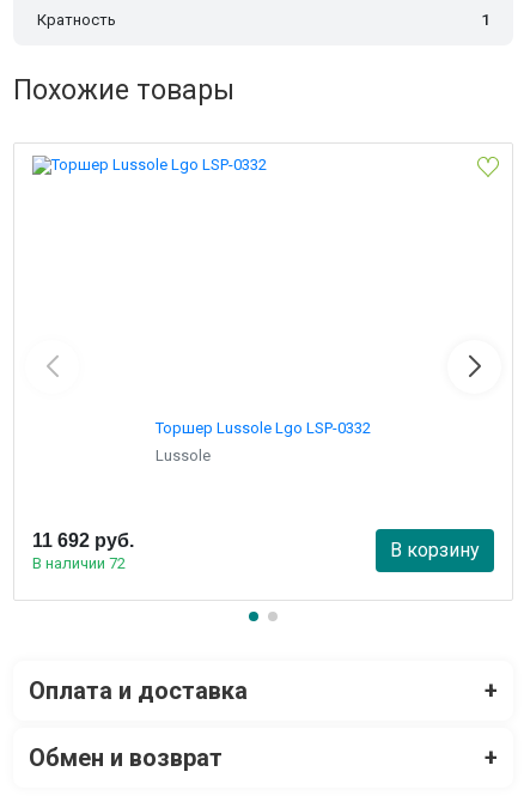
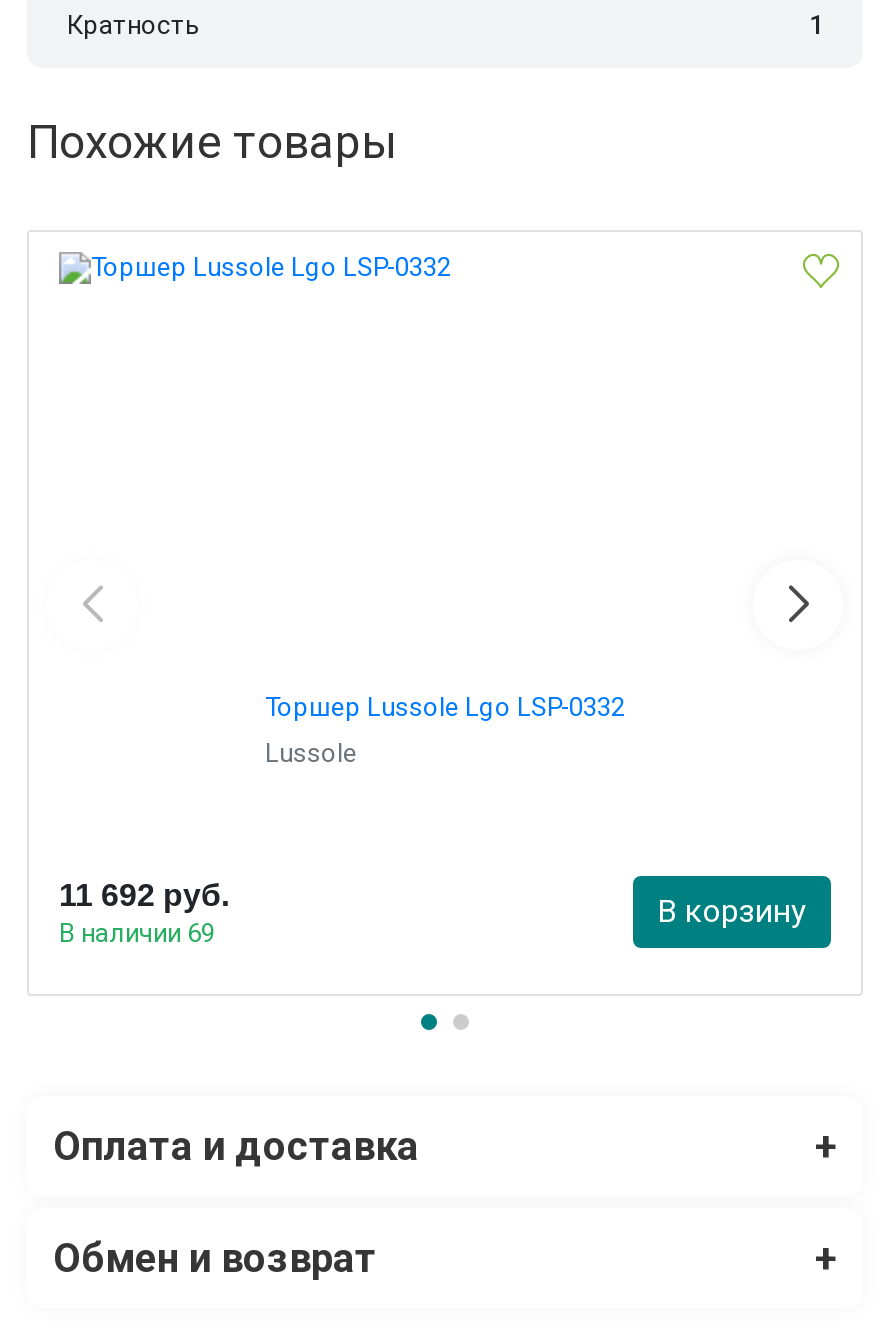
- В наличии 72
+ В наличии 69
